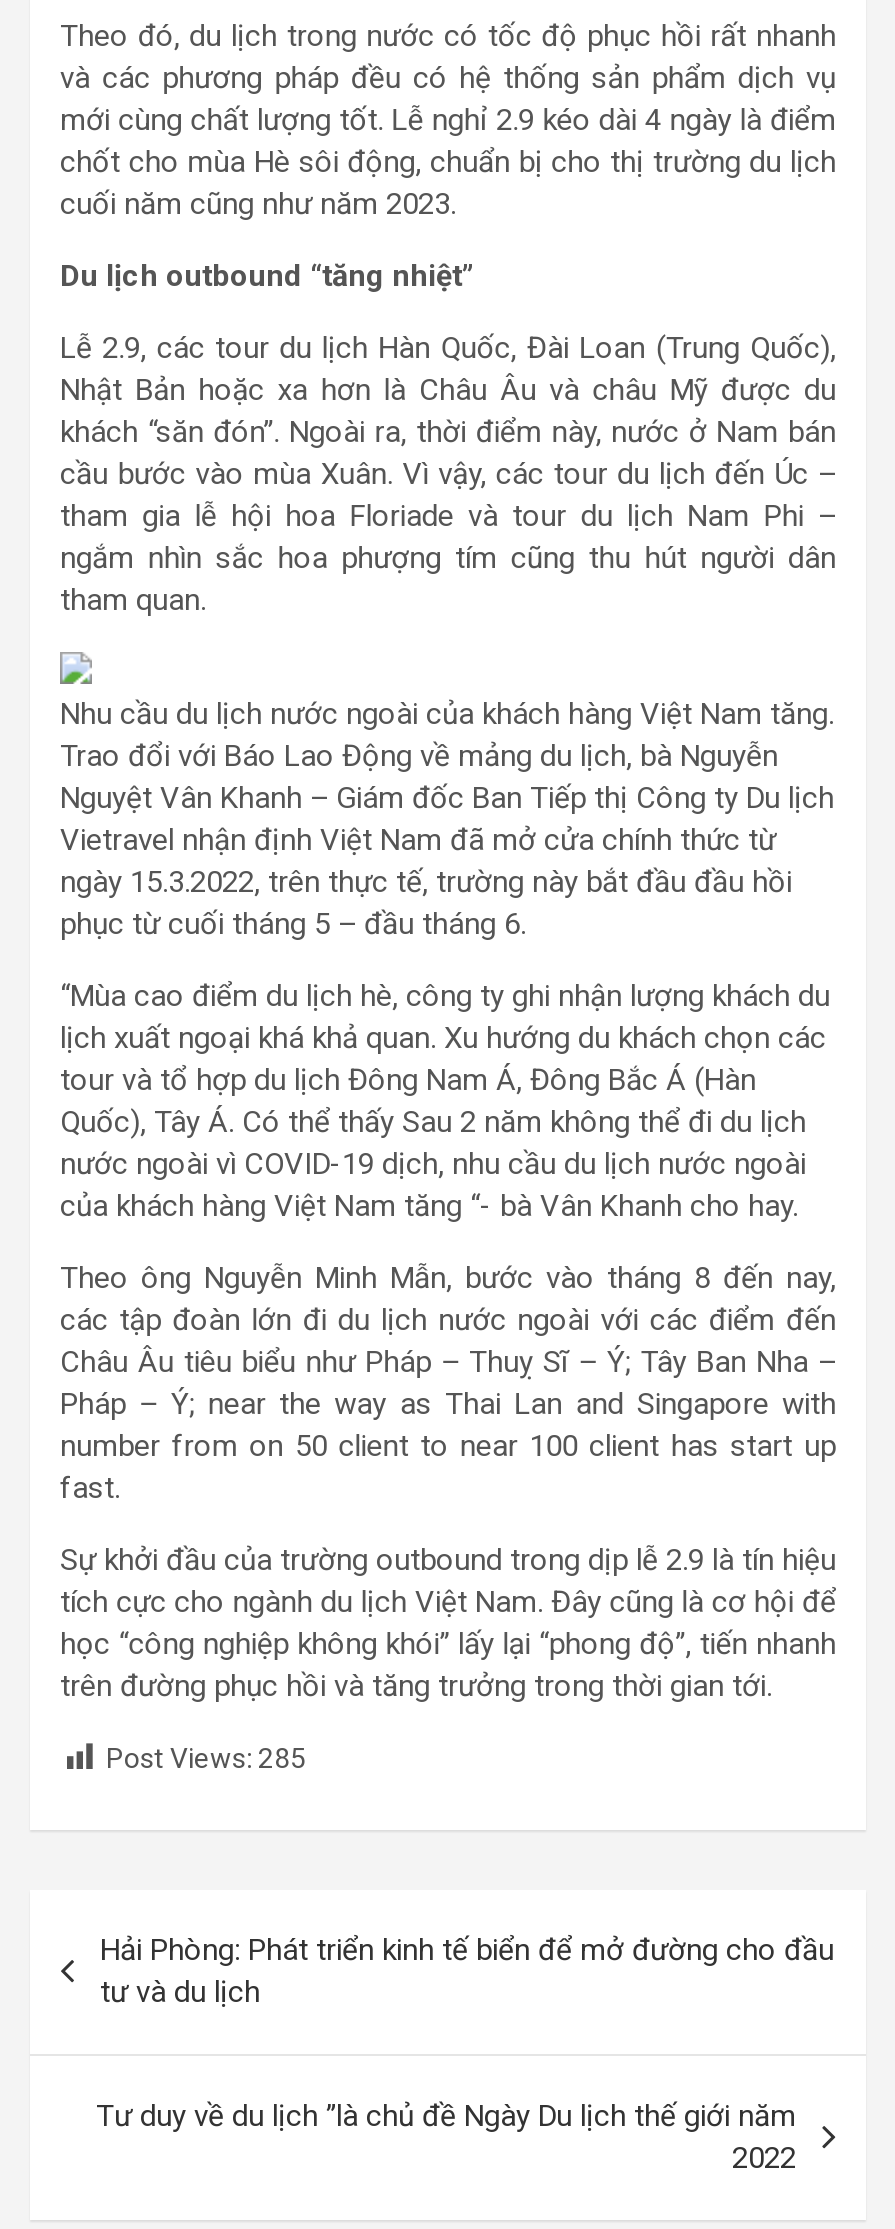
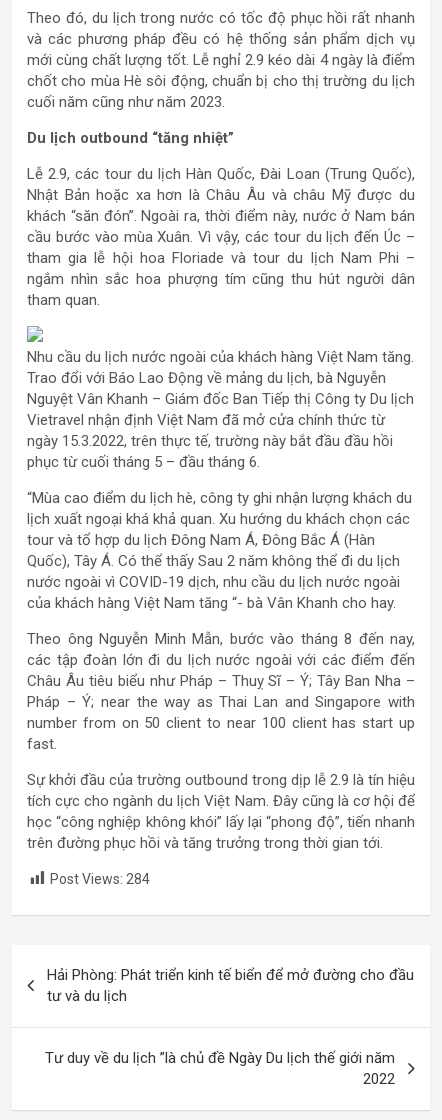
- Post Views: 285
+ Post Views: 284
